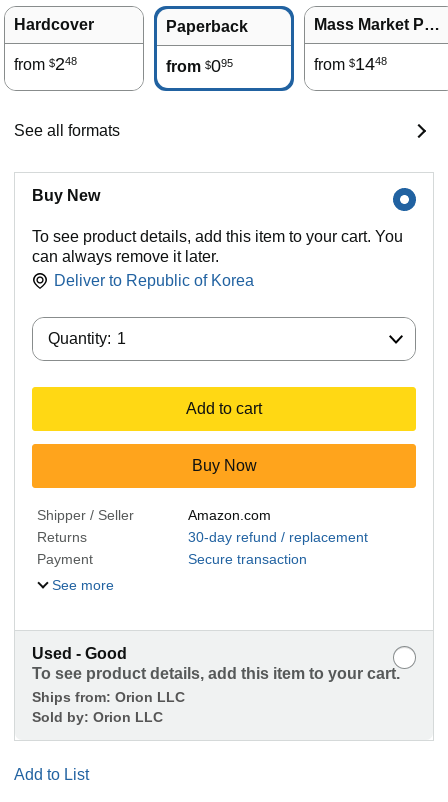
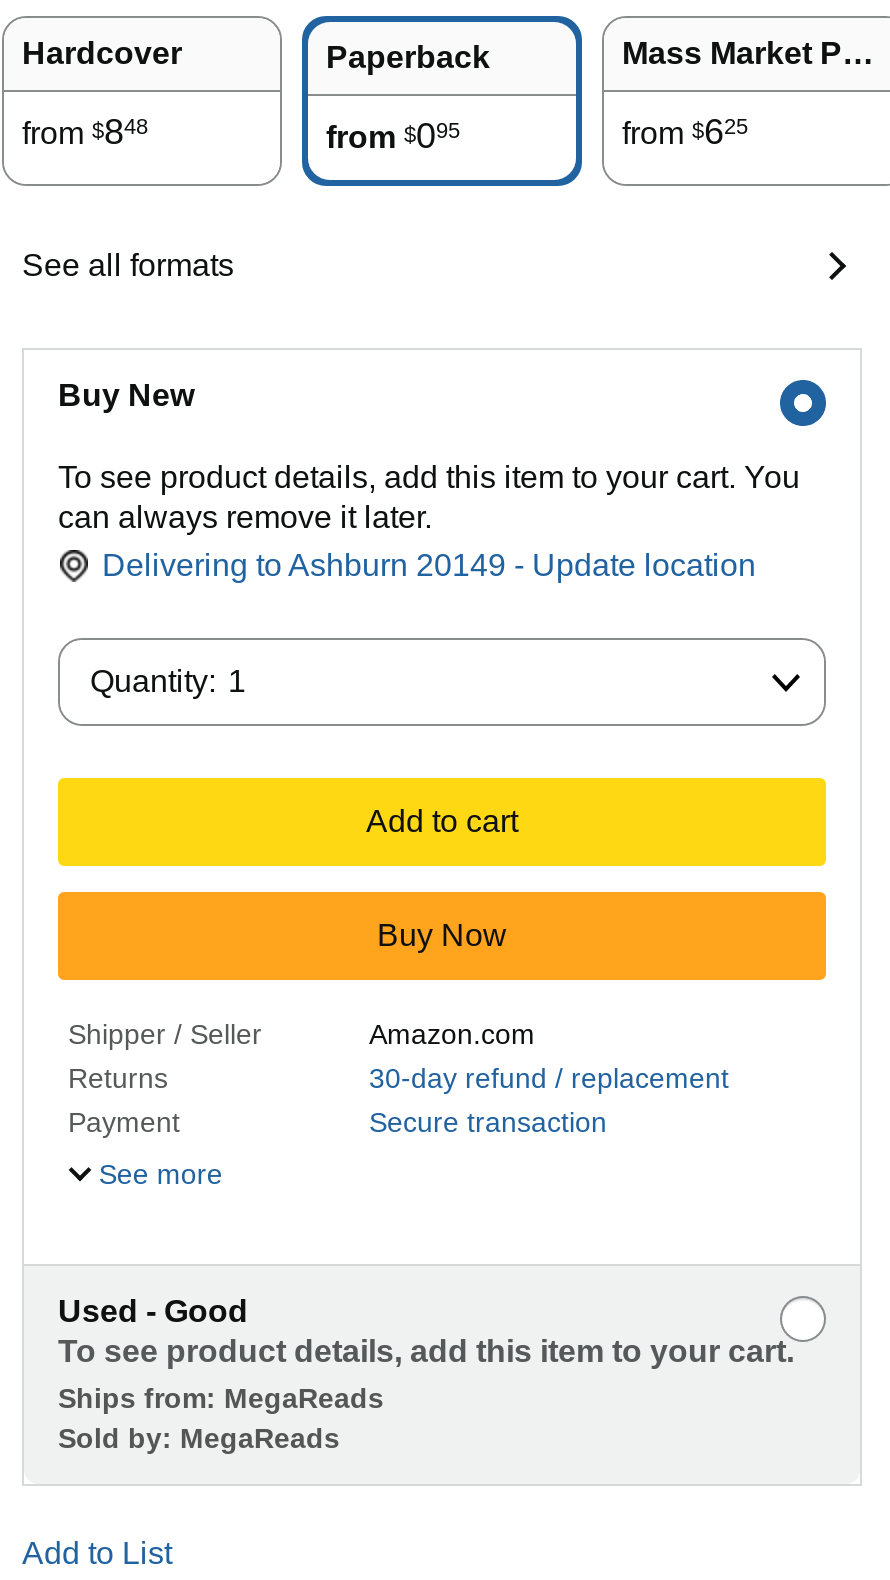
- from $248
+ from $848

- from $1448
+ from $625

- Deliver to Republic of Korea
+ Delivering to Ashburn 20149 - Update location

- Ships from: Orion LLC
- Sold by: Orion LLC
+ Ships from: MegaReads
+ Sold by: MegaReads
